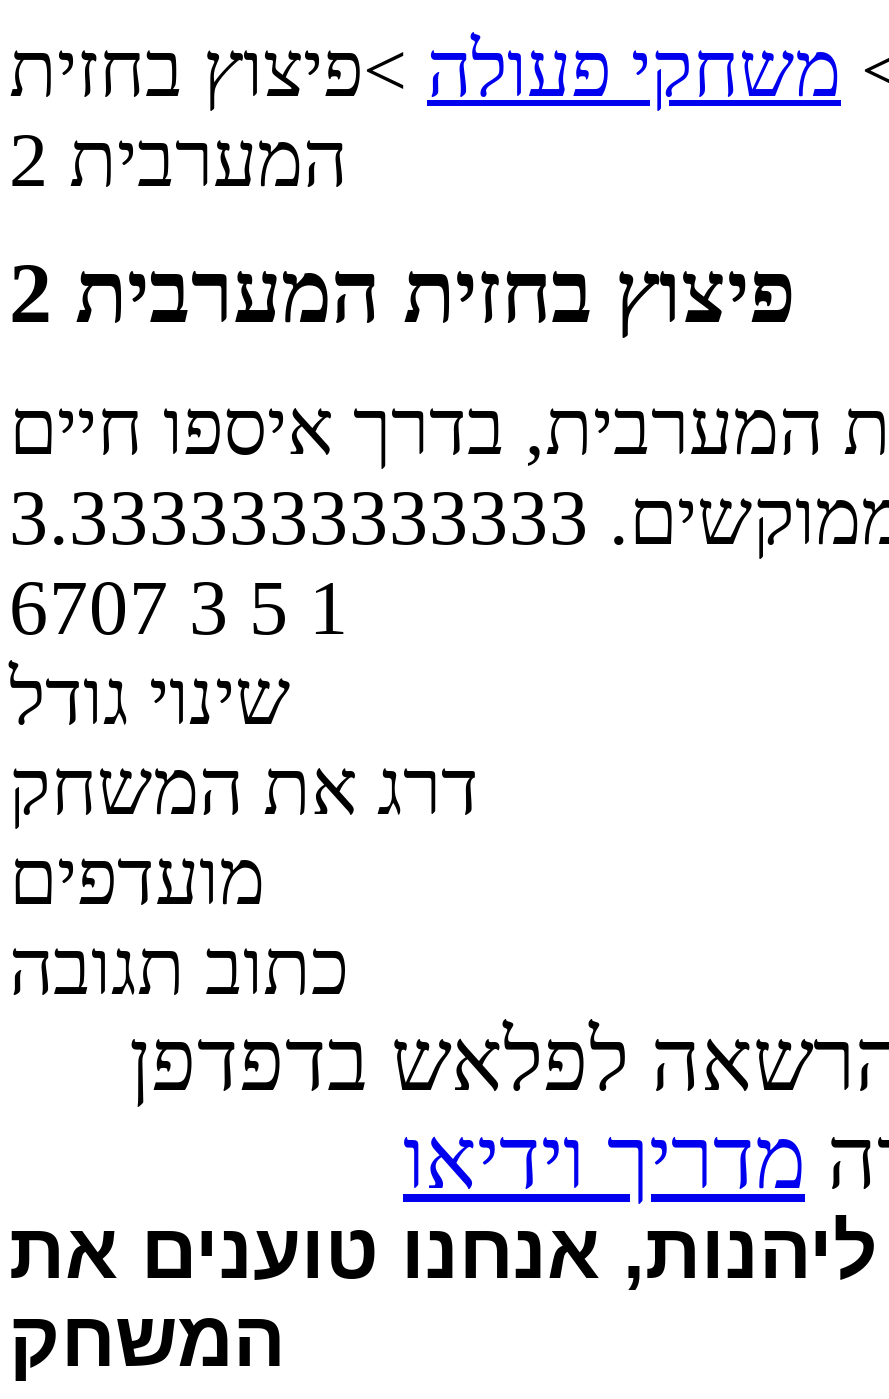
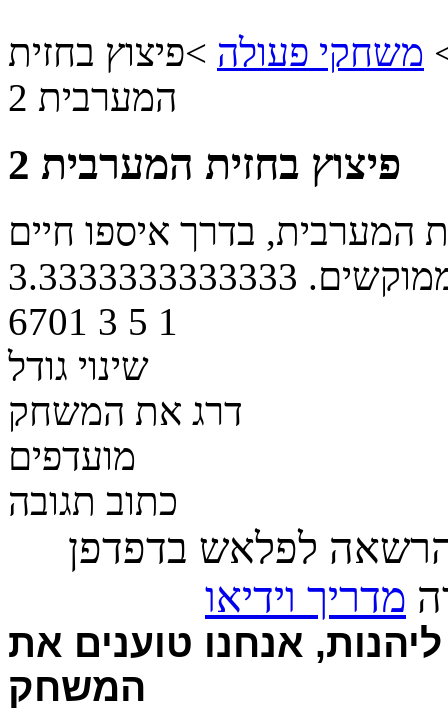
- 6707 3 5 1
+ 6701 3 5 1
